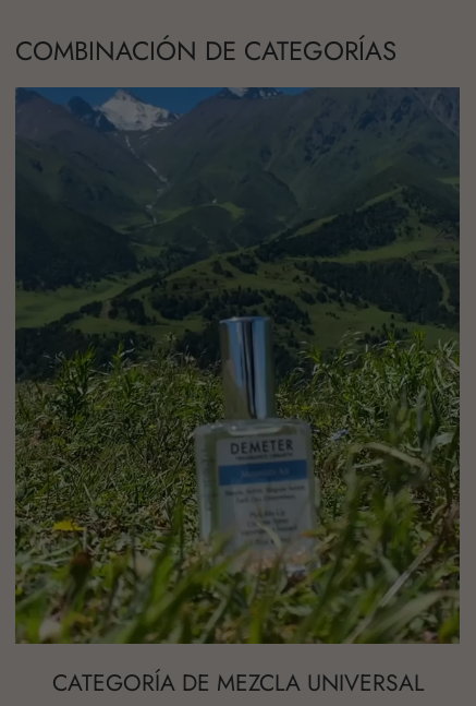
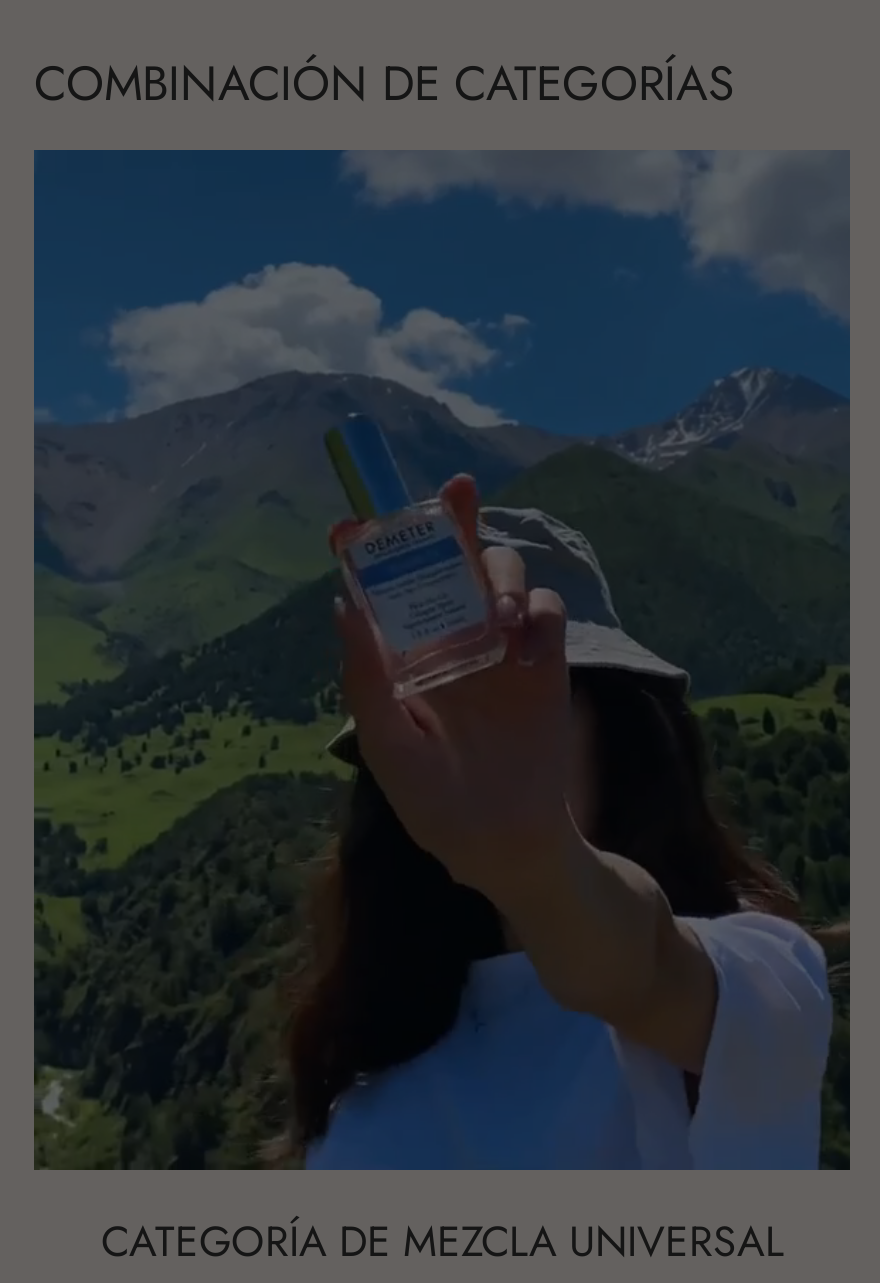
- [image]
+ [image]
